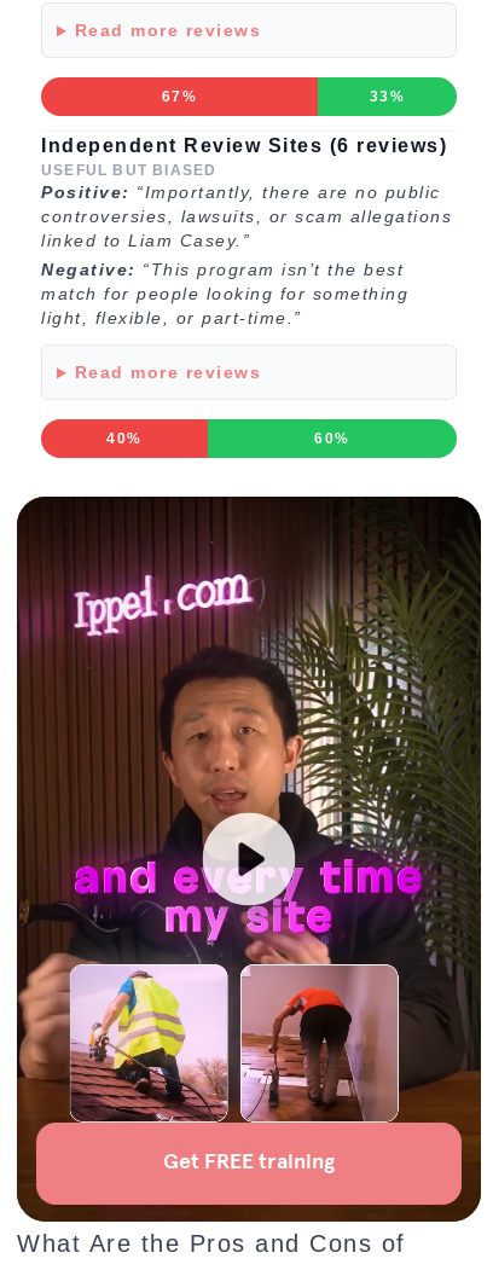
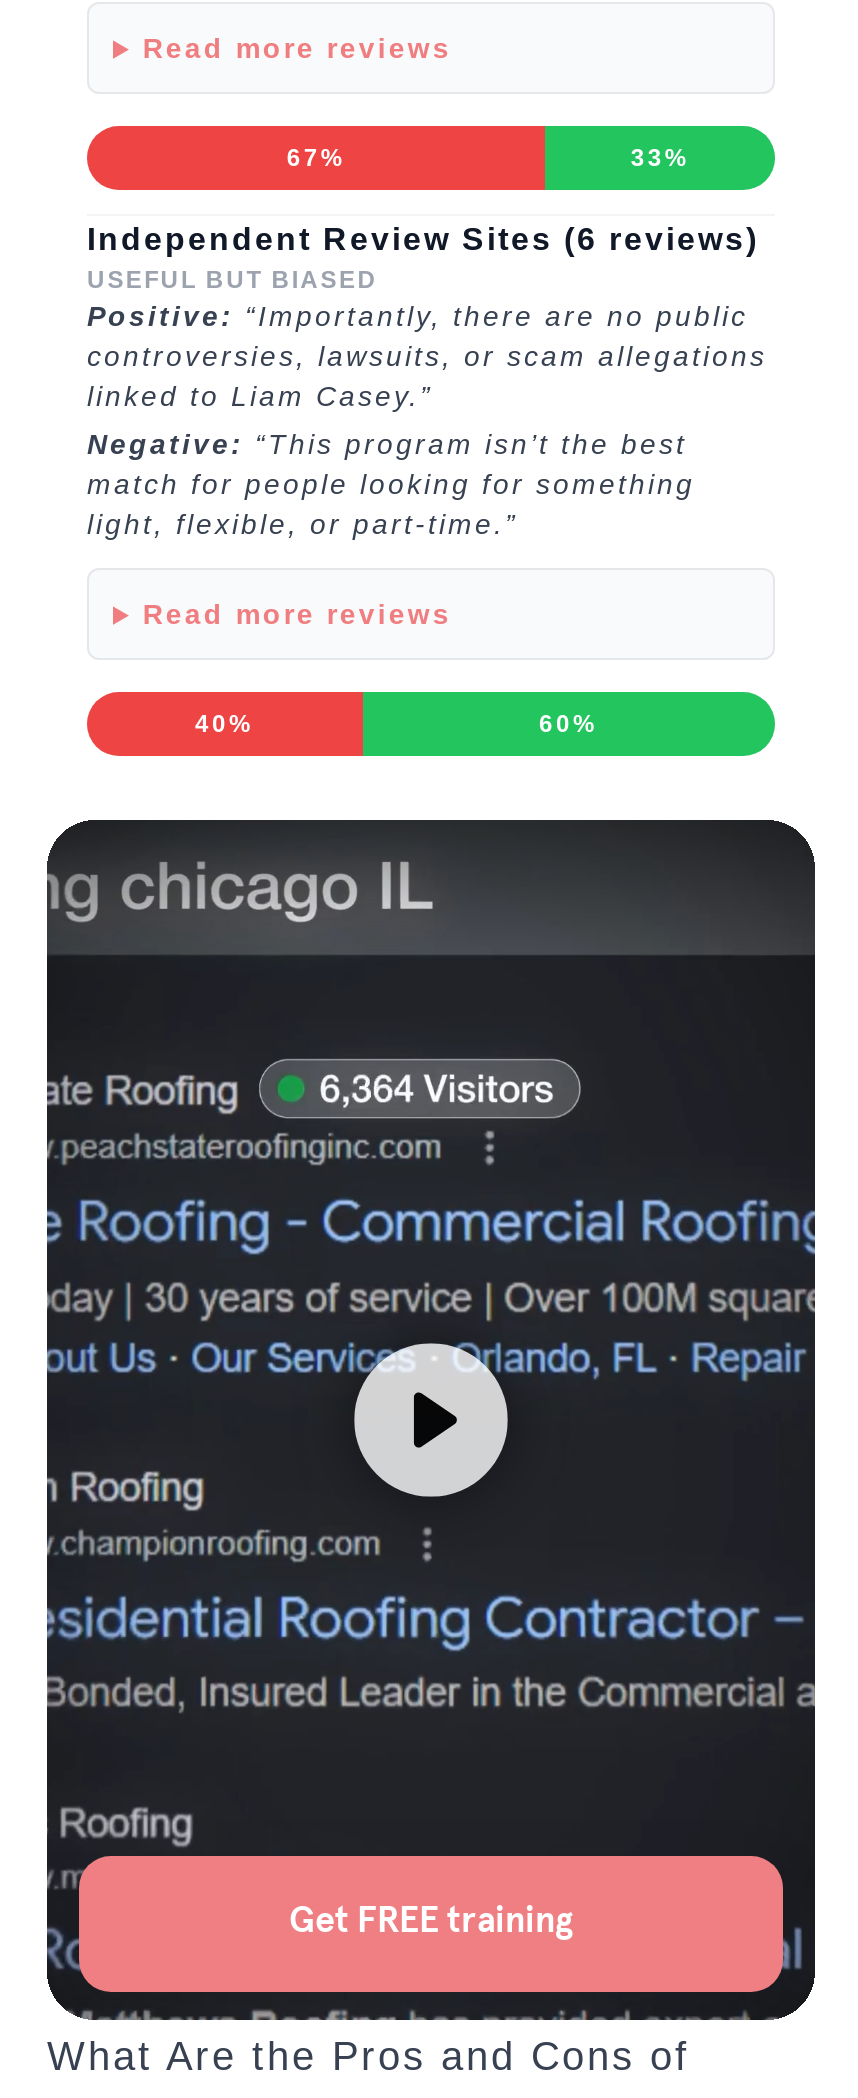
- [image]
+ [image]
